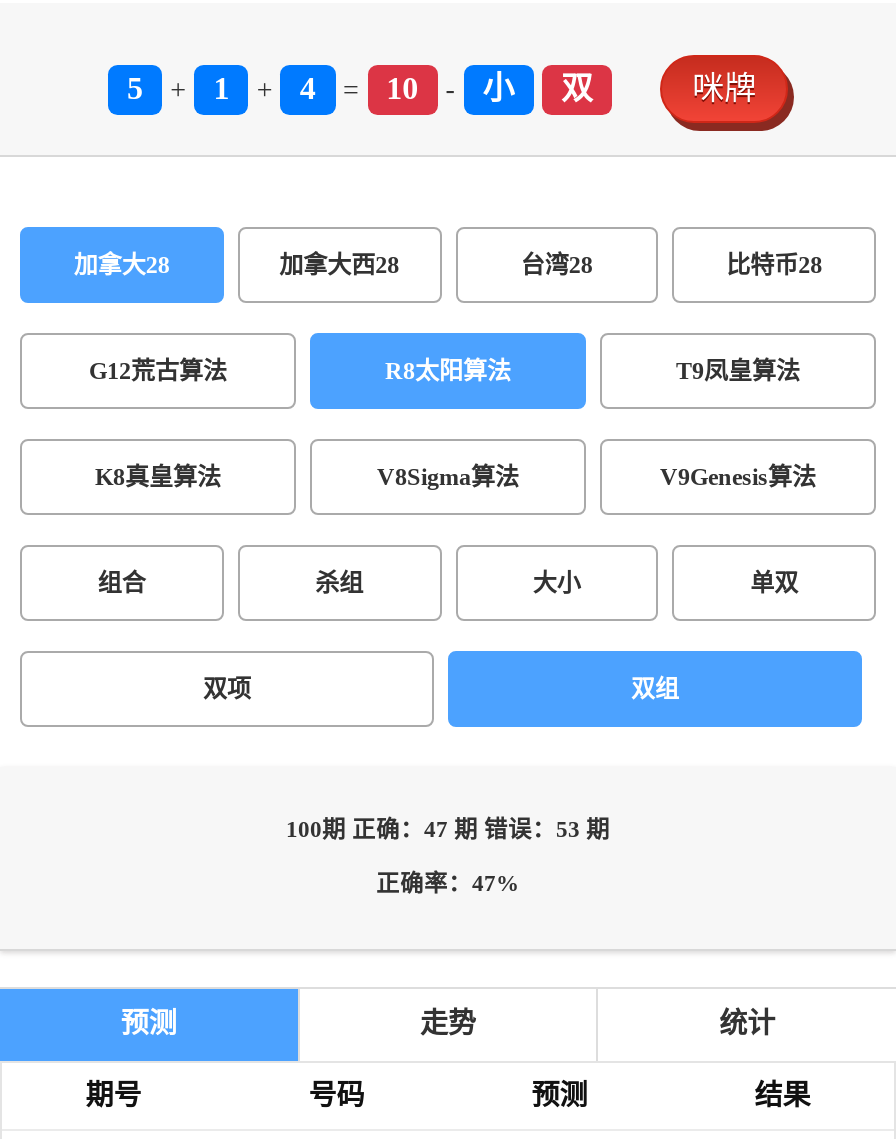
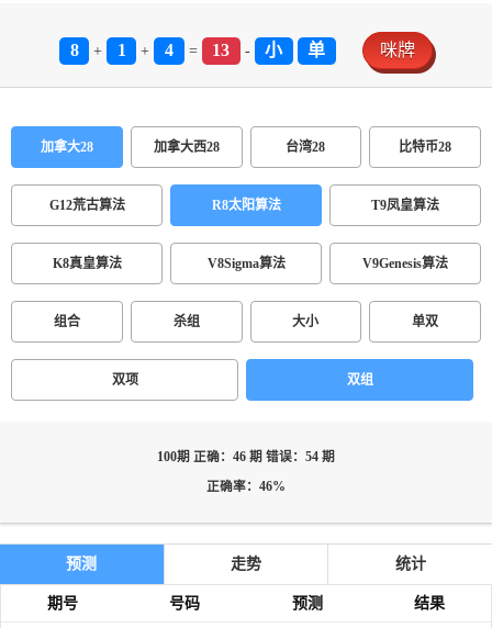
- 5
+ 8

- 10
+ 13

- 双
+ 单

- 100期 正确：47 期 错误：53 期
+ 100期 正确：46 期 错误：54 期

- 正确率：47%
+ 正确率：46%
